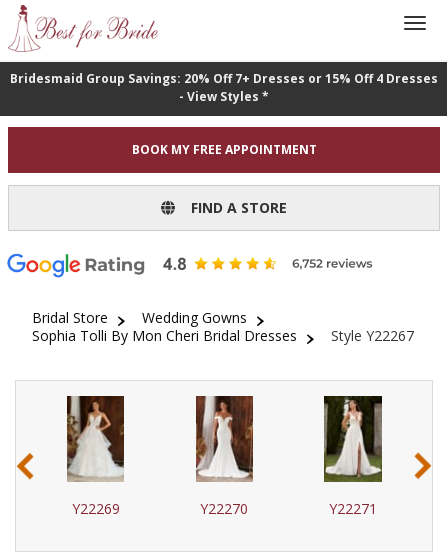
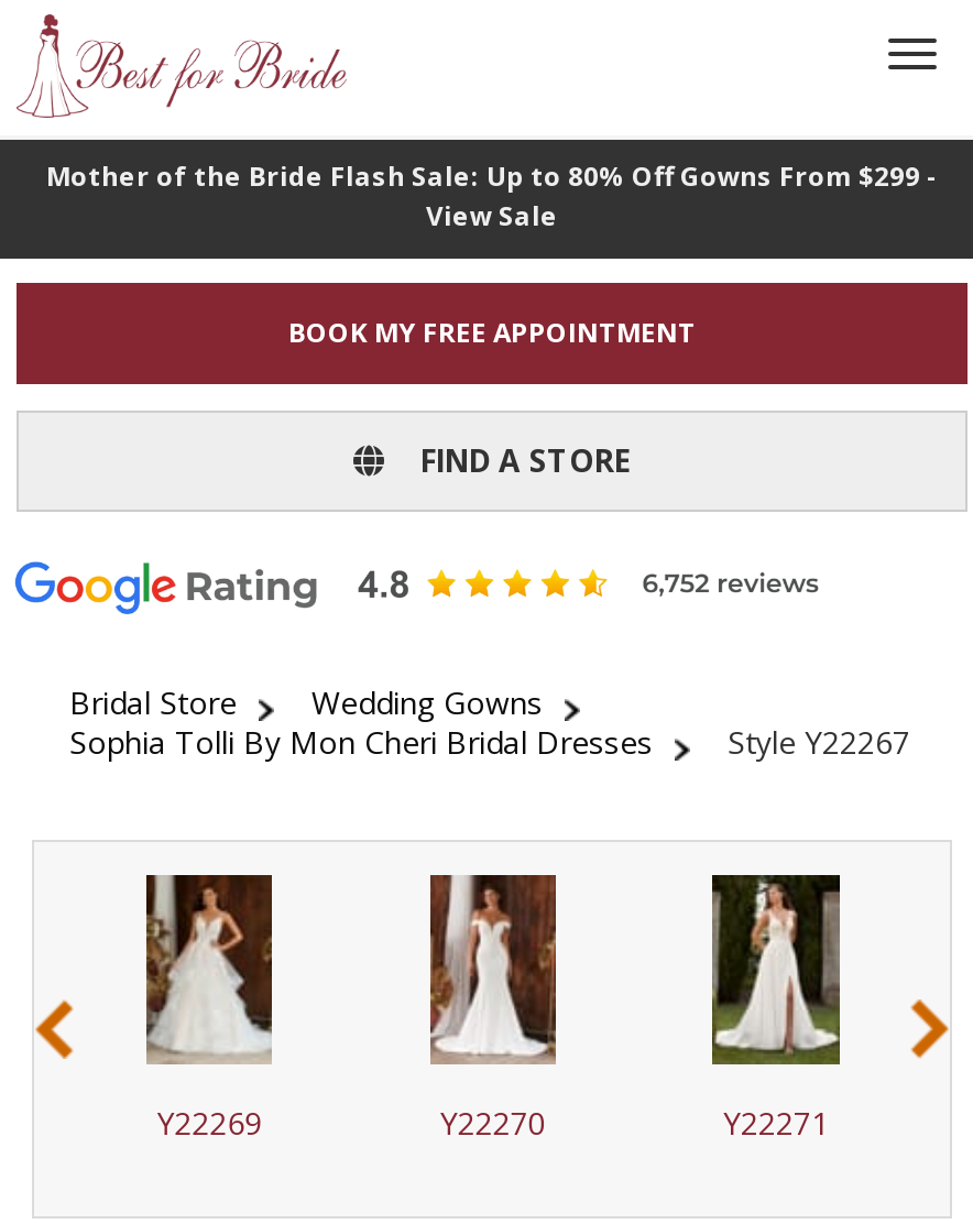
- Bridesmaid Group Savings: 20% Off 7+ Dresses or 15% Off 4 Dresses
- - View Styles *
+ Mother of the Bride Flash Sale: Up to 80% Off Gowns From $299 -
+ View Sale
